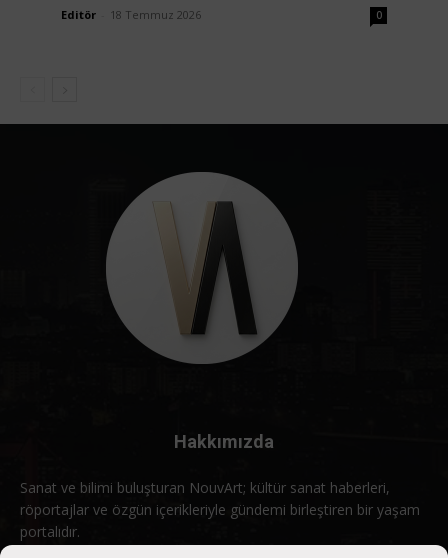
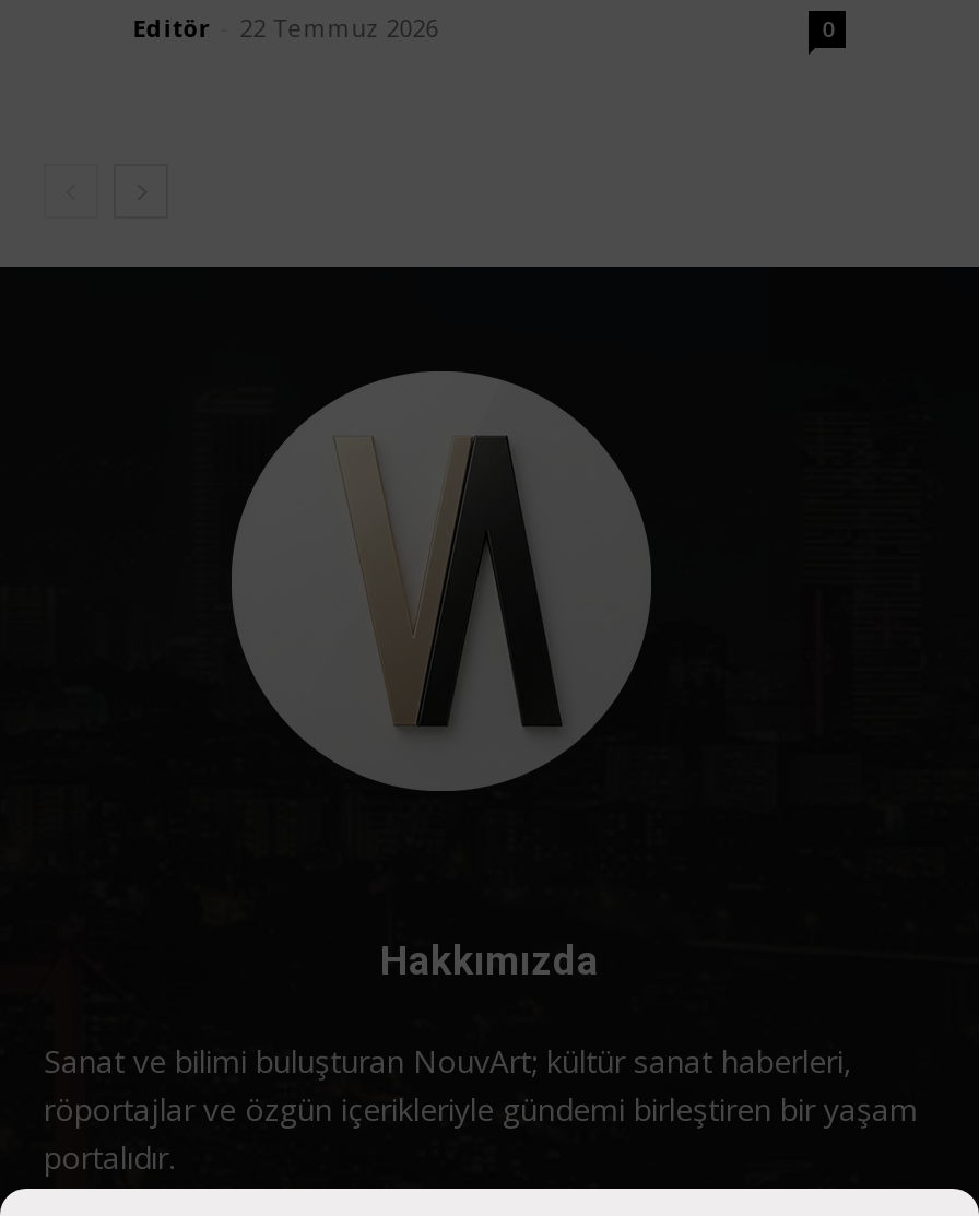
- Editör - 18 Temmuz 2026
+ Editör - 22 Temmuz 2026
